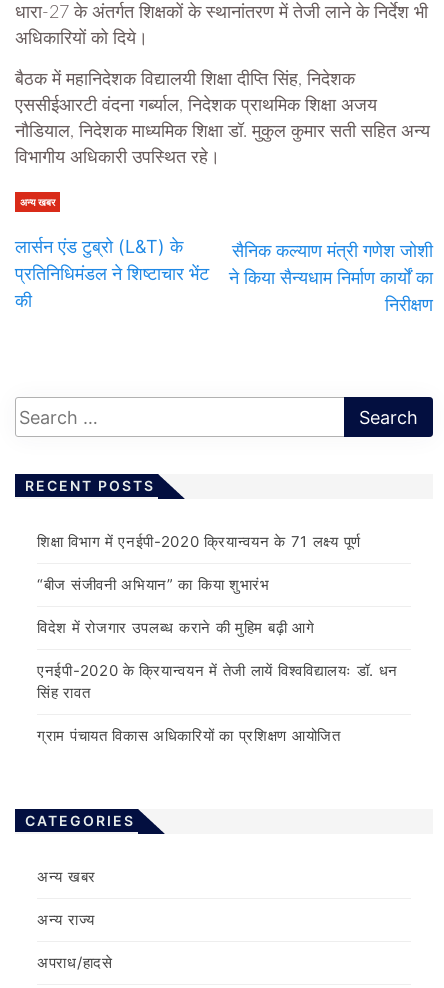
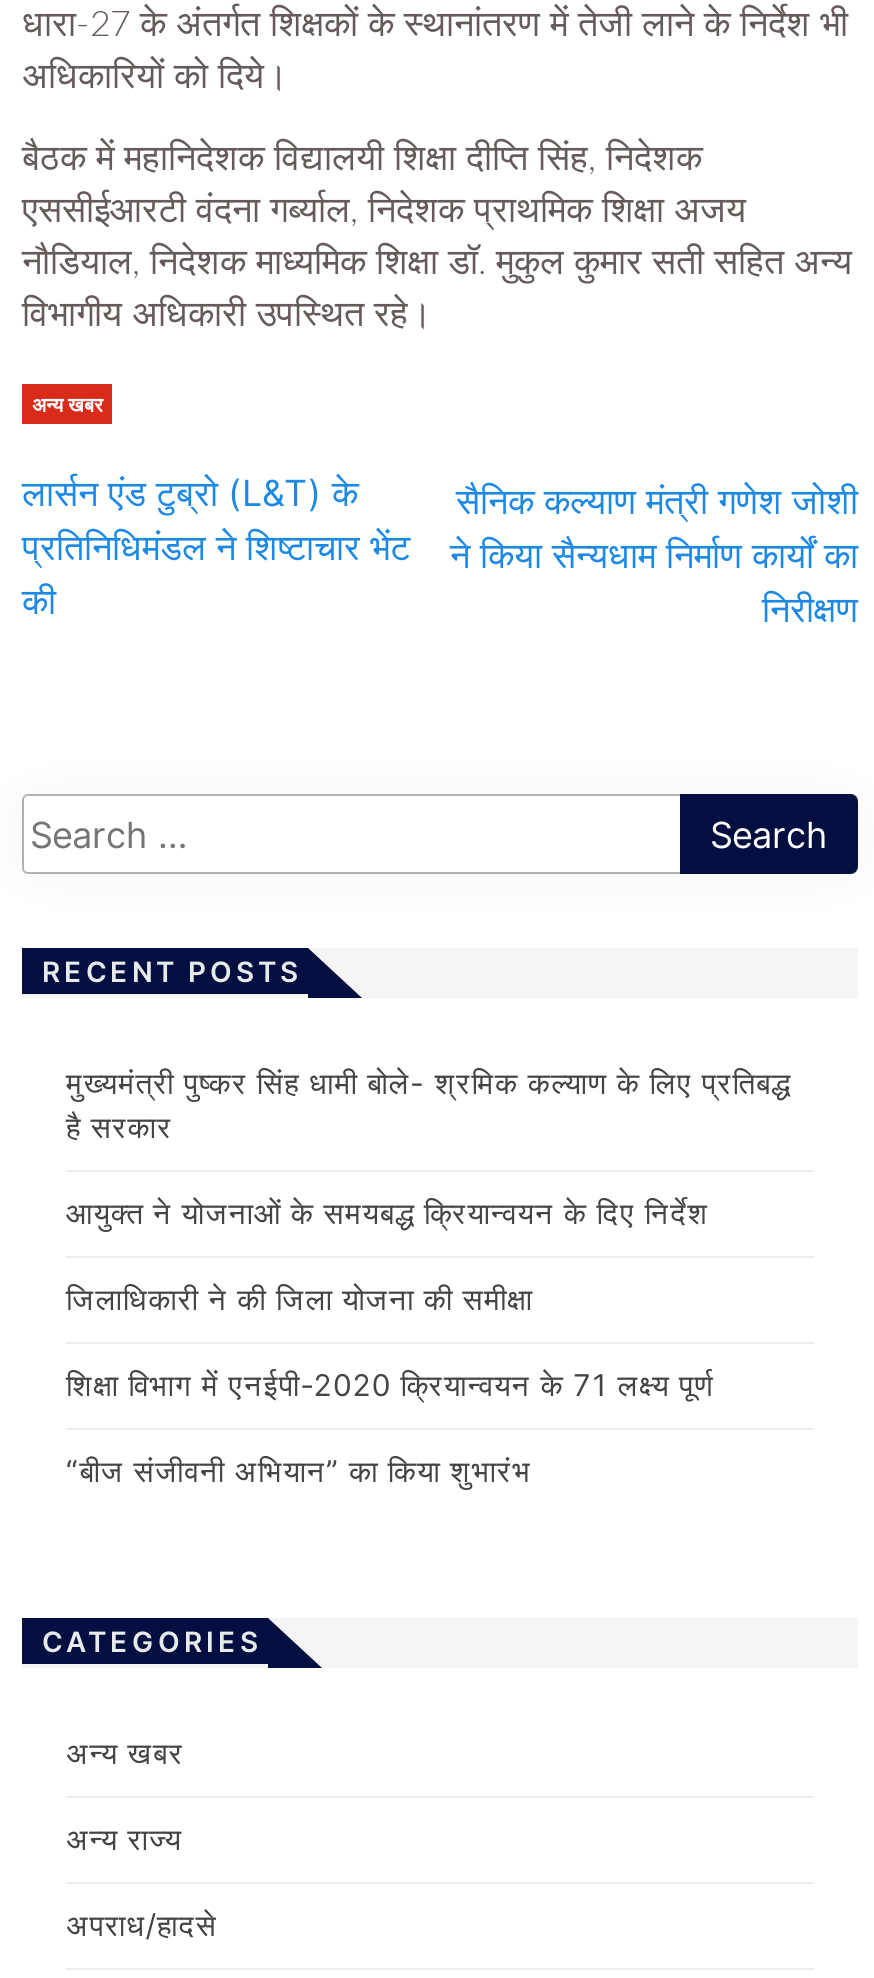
+ मुख्यमंत्री पुष्कर सिंह धामी बोले- श्रमिक कल्याण के लिए प्रतिबद्ध
+ है सरकार
+ आयुक्त ने योजनाओं के समयबद्ध क्रियान्वयन के दिए निर्देश
+ जिलाधिकारी ने की जिला योजना की समीक्षा

moved down: शिक्षा विभाग में एनईपी-2020 क्रियान्वयन के 71 लक्ष्य पूर्ण | “बीज संजीवनी अभियान” का किया शुभारंभ

- विदेश में रोजगार उपलब्ध कराने की मुहिम बढ़ी आगे
- एनईपी-2020 के क्रियान्वयन में तेजी लायें विश्वविद्यालयः डॉ. धन
- सिंह रावत
- ग्राम पंचायत विकास अधिकारियों का प्रशिक्षण आयोजित
